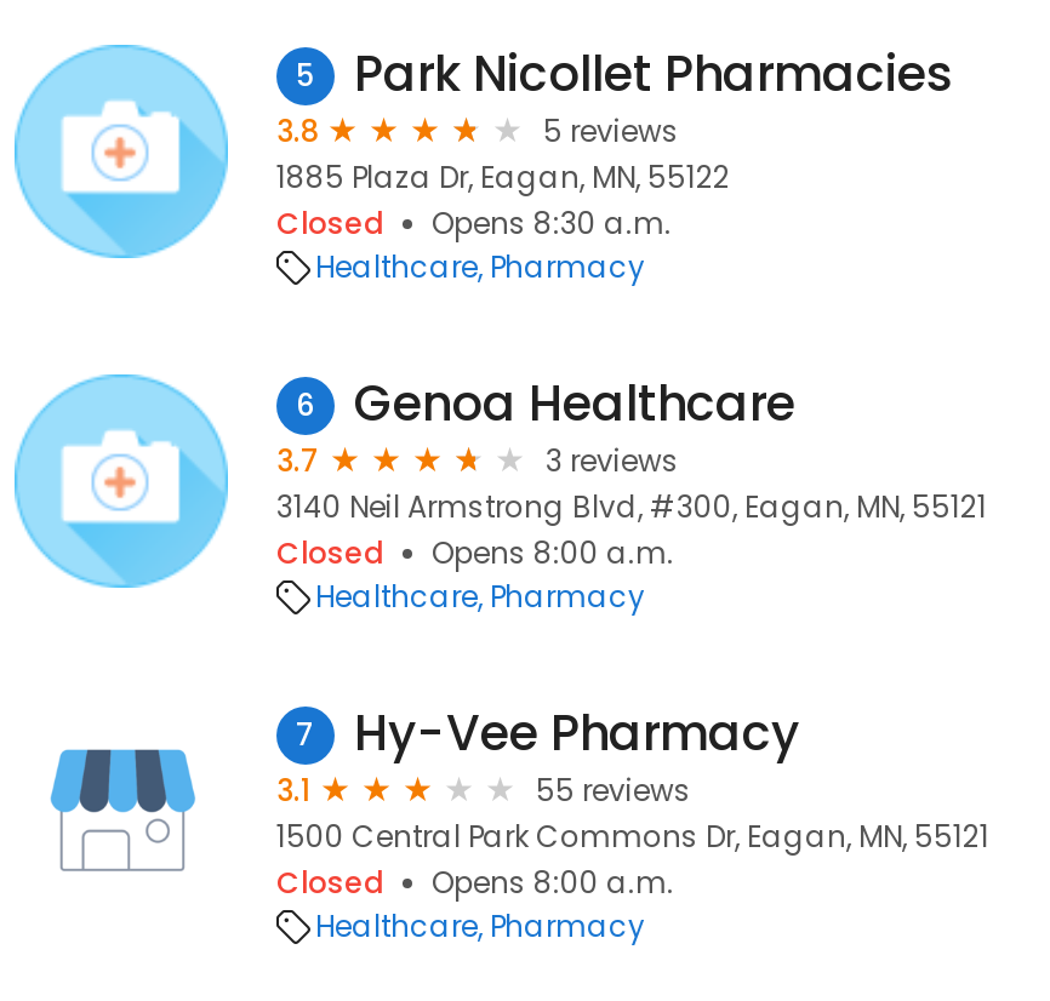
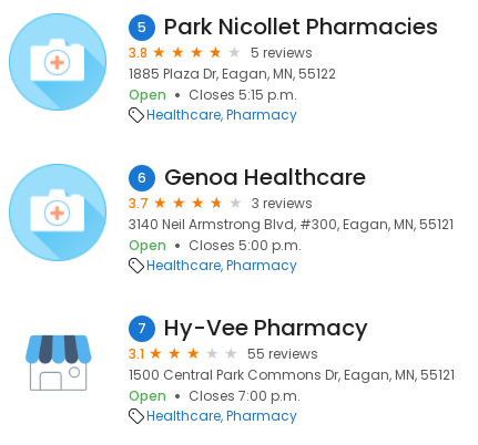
- Closed
- Opens 8:30 a.m.
+ Open
+ Closes 5:15 p.m.

- Closed
- Opens 8:00 a.m.
+ Open
+ Closes 5:00 p.m.

- Closed
- Opens 8:00 a.m.
+ Open
+ Closes 7:00 p.m.
